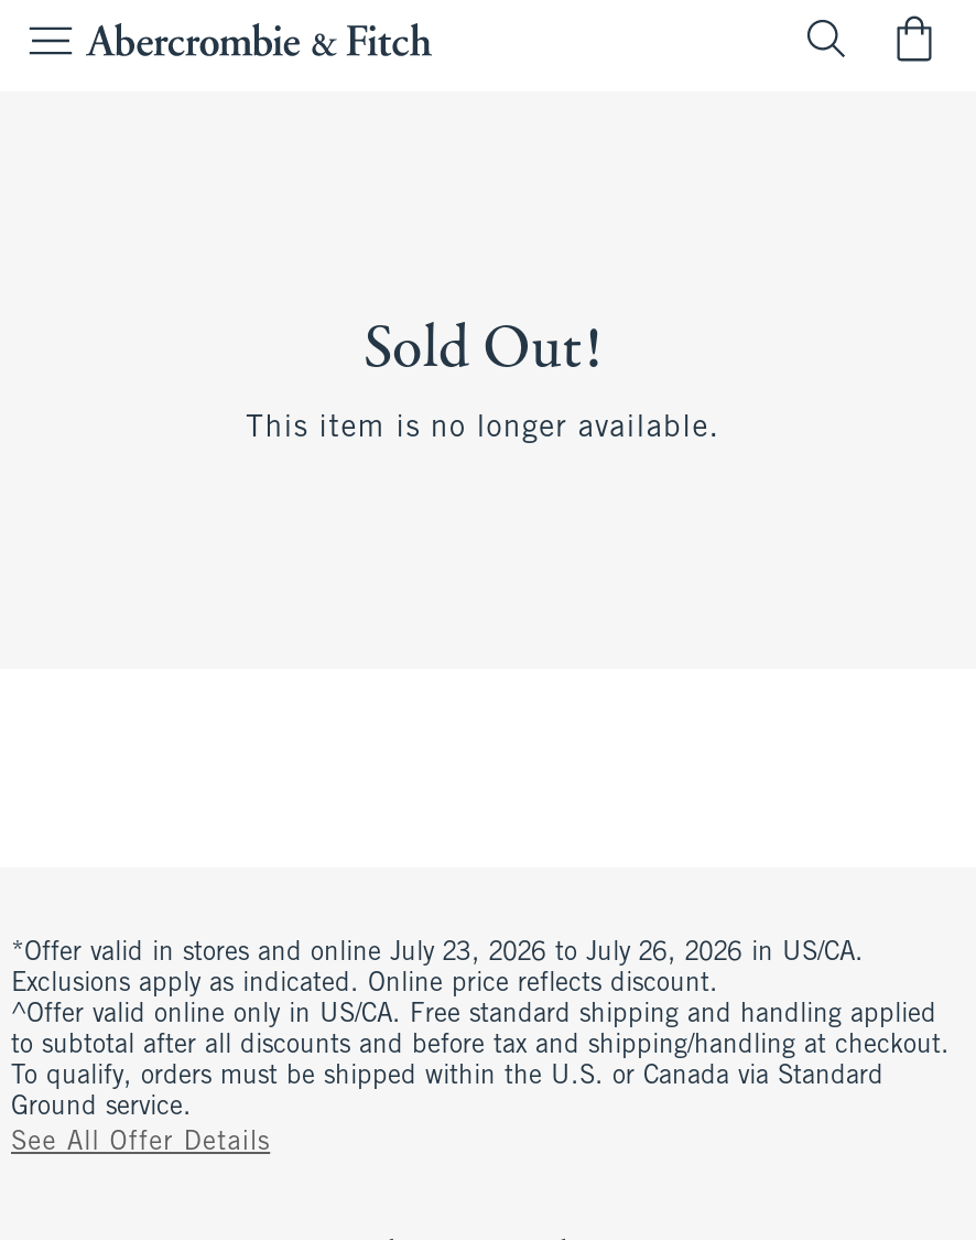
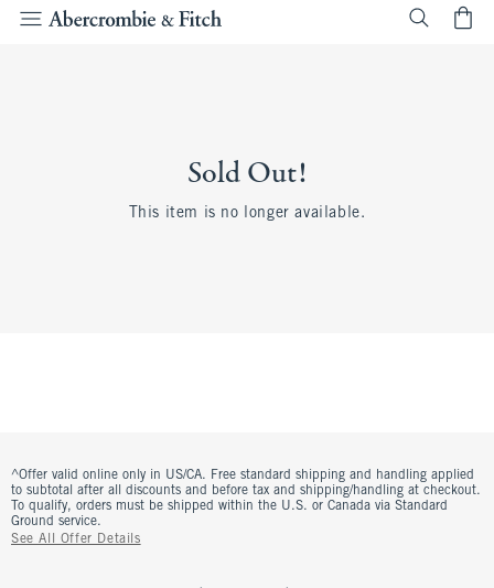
- *Offer valid in stores and online July 23, 2026 to July 26, 2026 in US/CA.
- Exclusions apply as indicated. Online price reflects discount.
